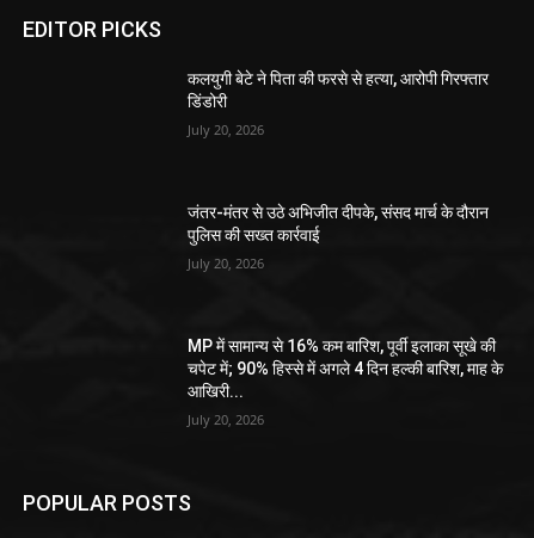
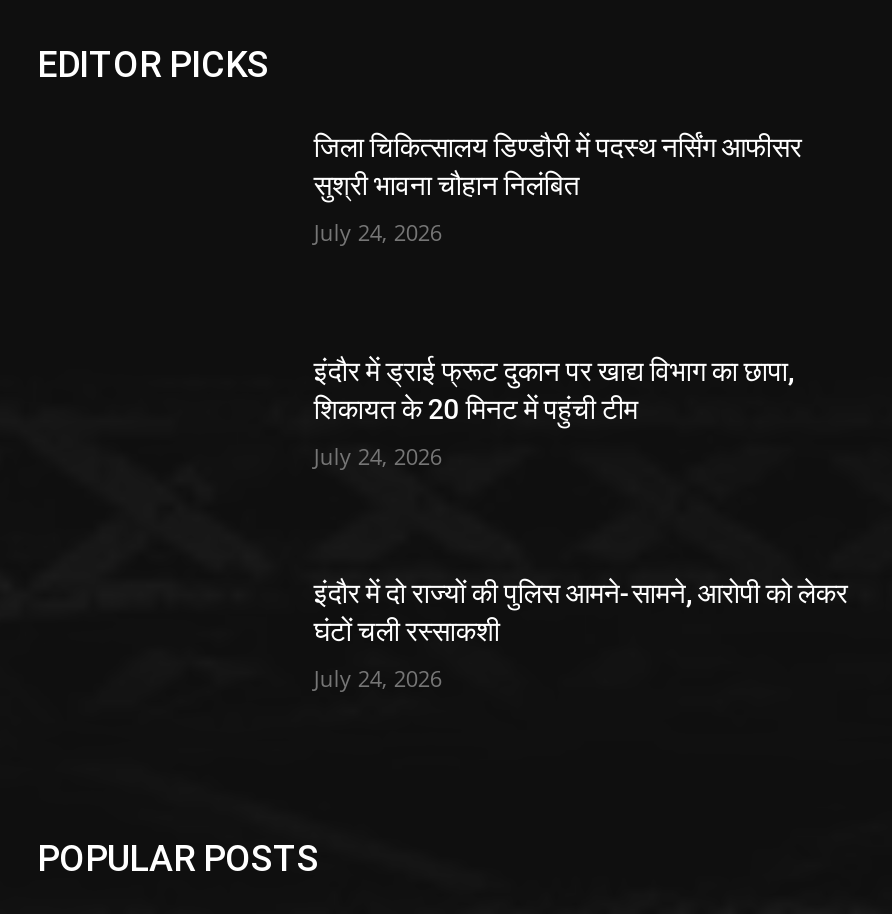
- कलयुगी बेटे ने पिता की फरसे से हत्या, आरोपी गिरफ्तार
- डिंडोरी
+ जिला चिकित्सालय डिण्डौरी में पदस्थ नर्सिंग आफीसर
+ सुश्री भावना चौहान निलंबित

- July 20, 2026
+ July 24, 2026

- जंतर-मंतर से उठे अभिजीत दीपके, संसद मार्च के दौरान
- पुलिस की सख्त कार्रवाई
+ इंदौर में ड्राई फ्रूट दुकान पर खाद्य विभाग का छापा,
+ शिकायत के 20 मिनट में पहुंची टीम

- July 20, 2026
+ July 24, 2026

- MP में सामान्य से 16% कम बारिश, पूर्वी इलाका सूखे की
- चपेट में; 90% हिस्से में अगले 4 दिन हल्की बारिश, माह के
- आखिरी...
+ इंदौर में दो राज्यों की पुलिस आमने-सामने, आरोपी को लेकर
+ घंटों चली रस्साकशी

- July 20, 2026
+ July 24, 2026
